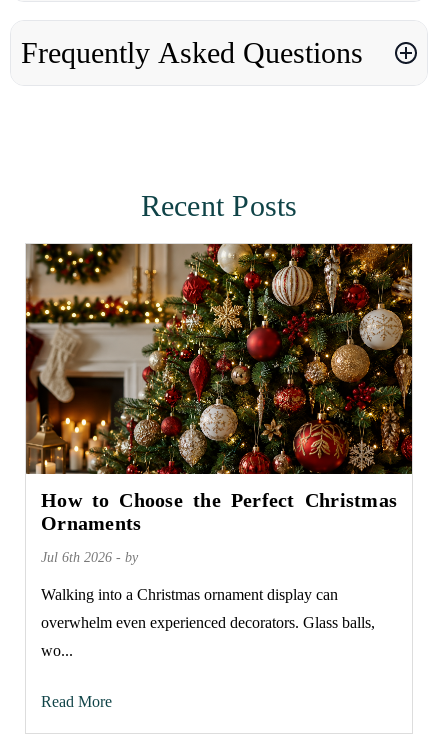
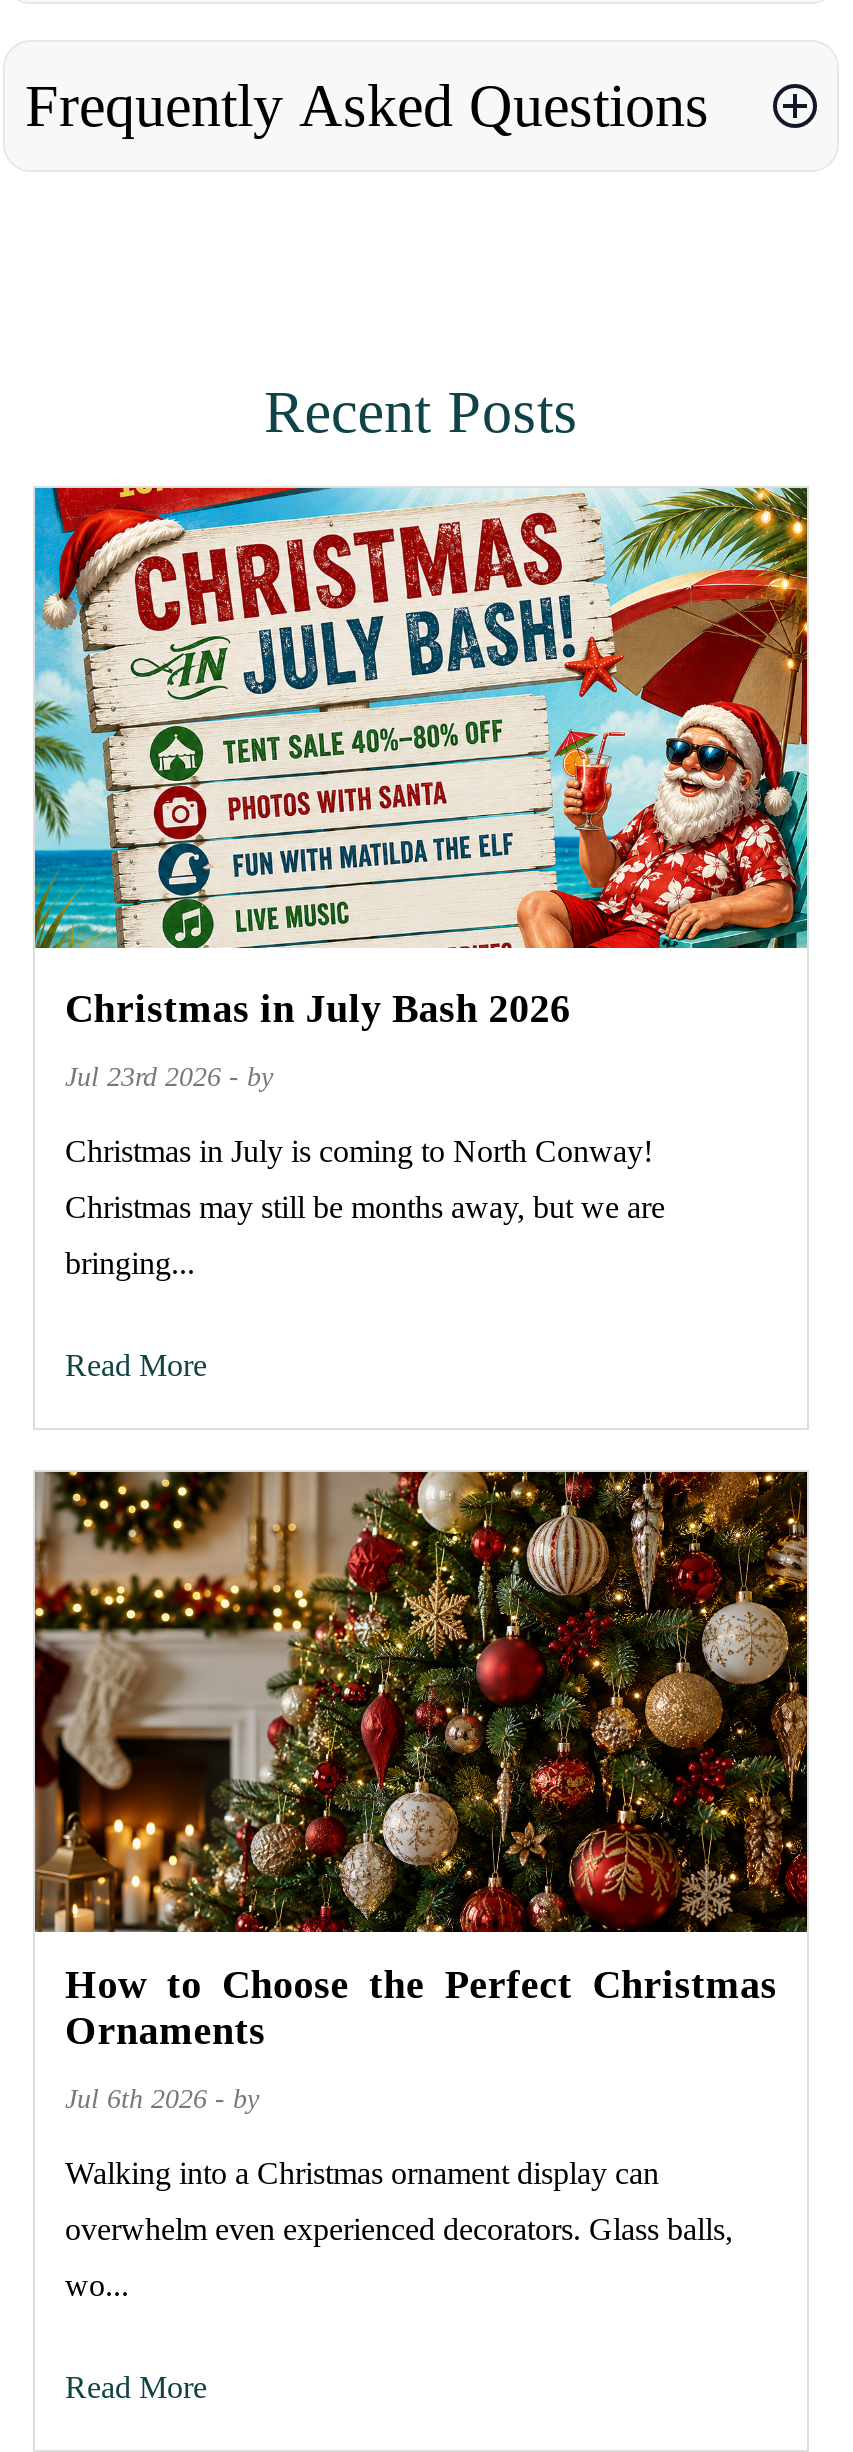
+ [image]
+ Christmas in July Bash 2026
+ Jul 23rd 2026 - by
+ Christmas in July is coming to North Conway!
+ Christmas may still be months away, but we are
+ bringing...
+ Read More
